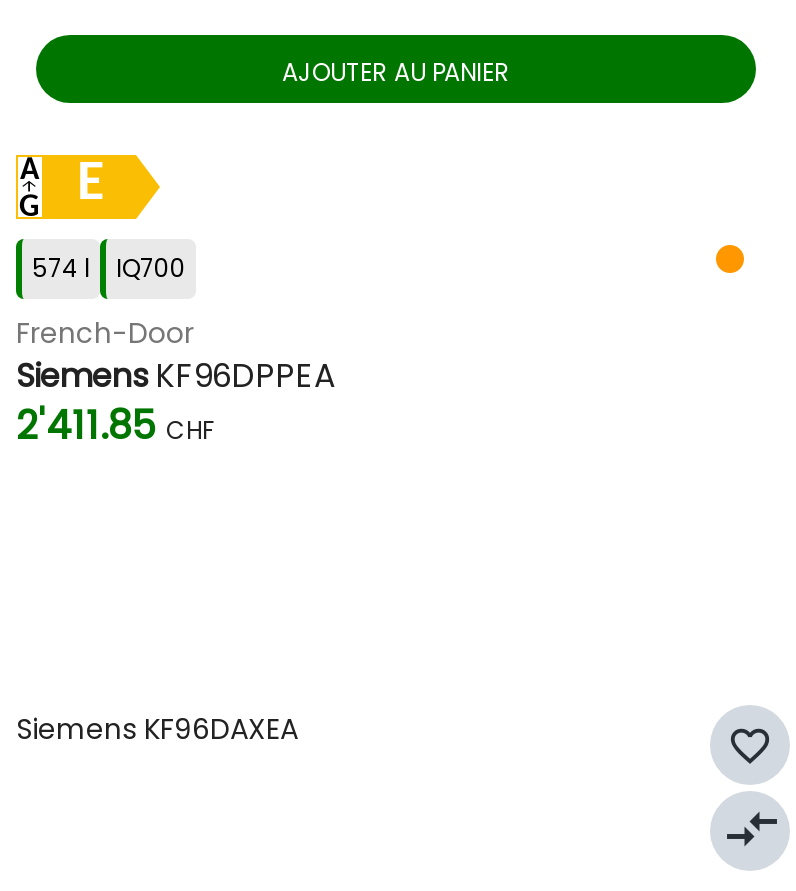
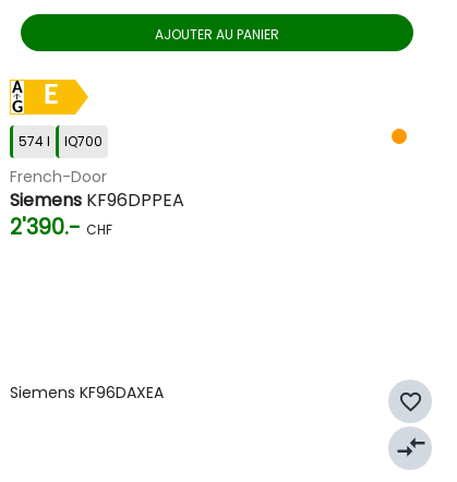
- 2'411.85 CHF
+ 2'390.- CHF
